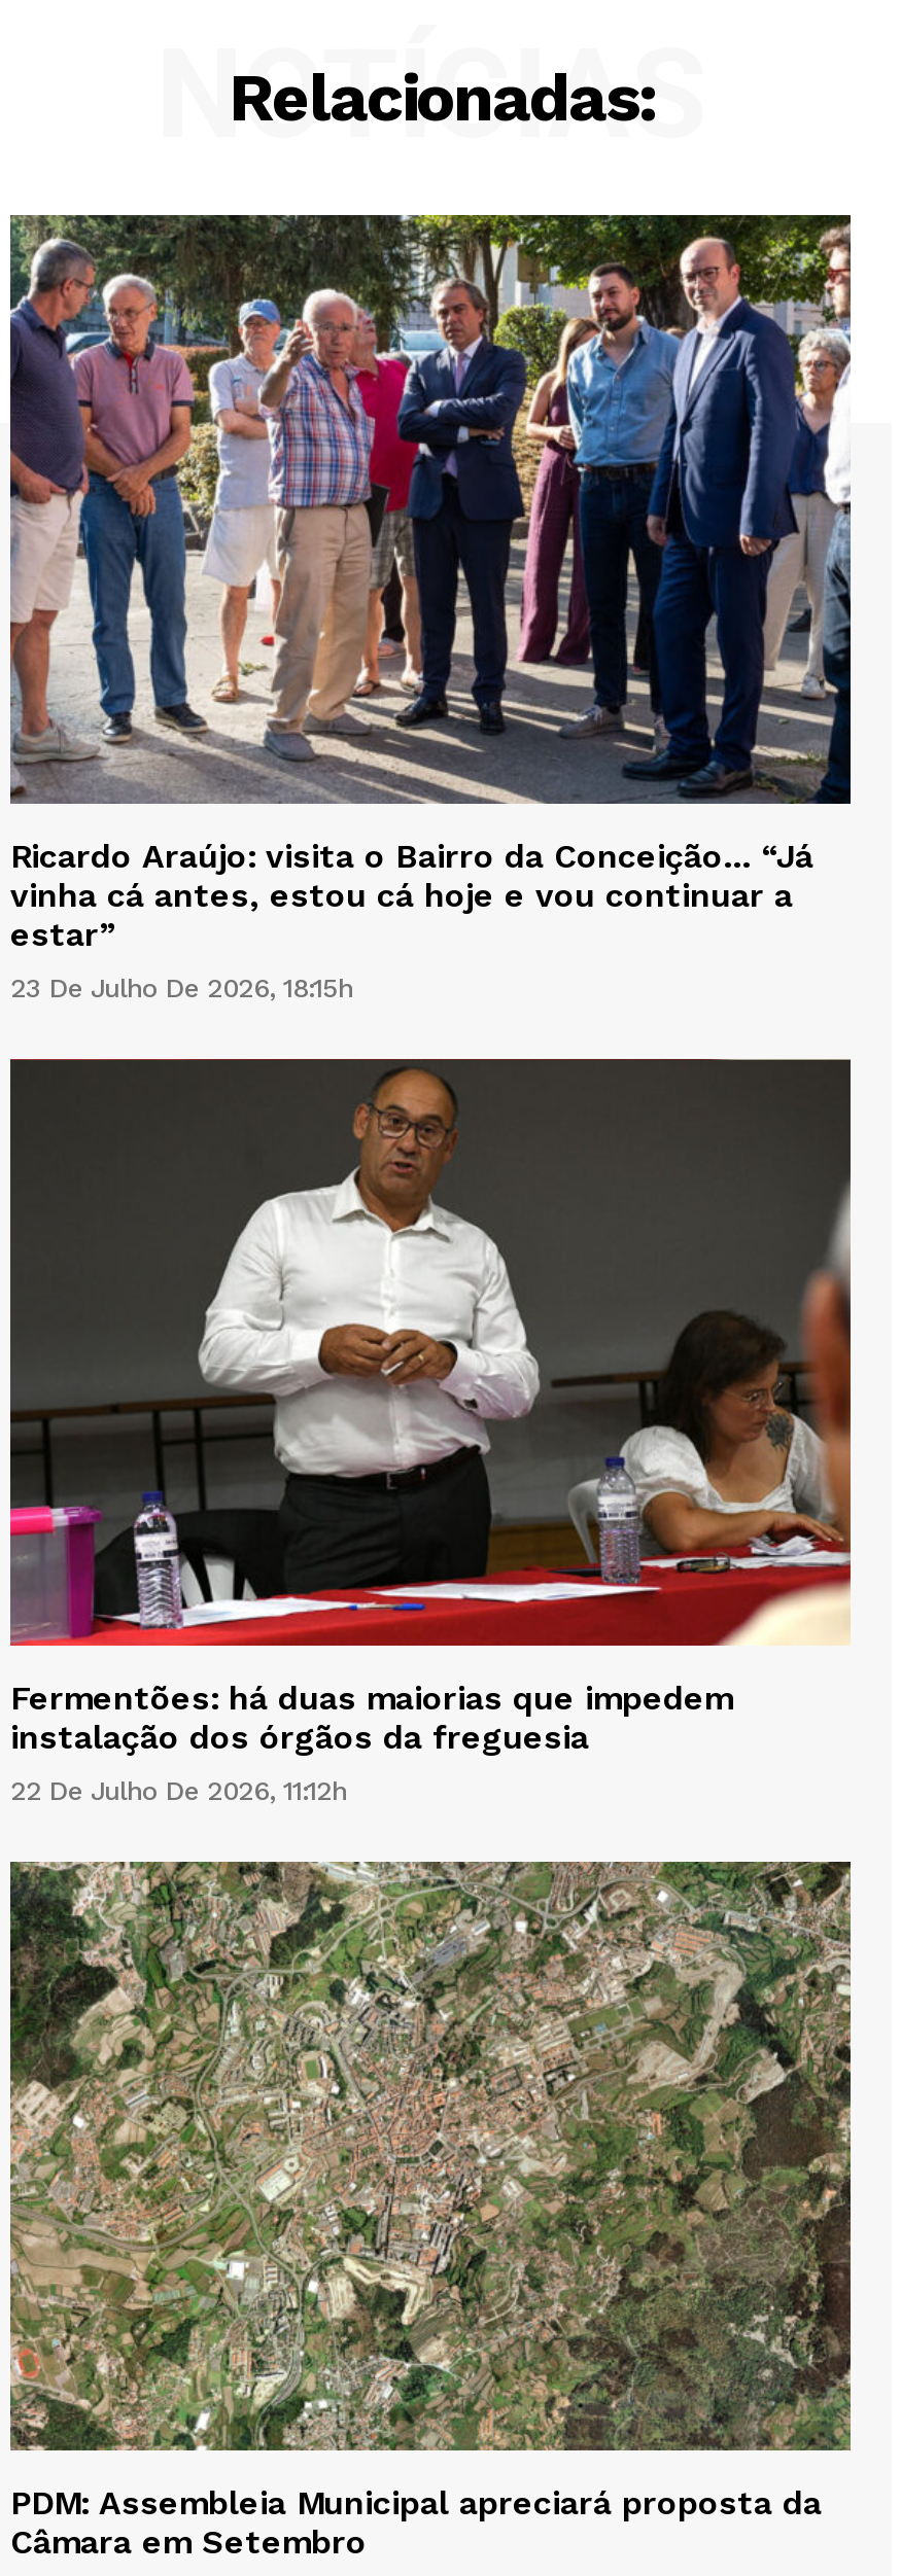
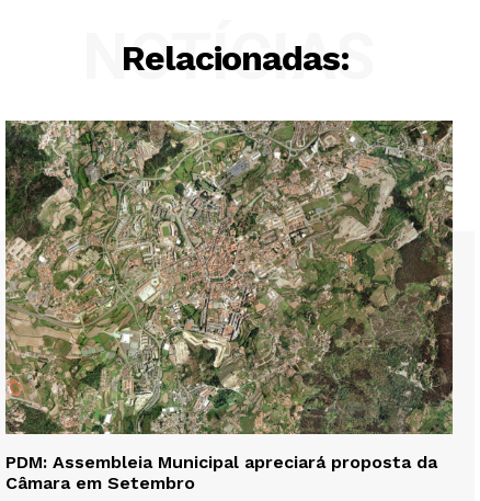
- [image]
- Ricardo Araújo: visita o Bairro da Conceição… “Já
- vinha cá antes, estou cá hoje e vou continuar a
- estar”
- 23 De Julho De 2026, 18:15h

- [image]
- Fermentões: há duas maiorias que impedem
- instalação dos órgãos da freguesia
- 22 De Julho De 2026, 11:12h
